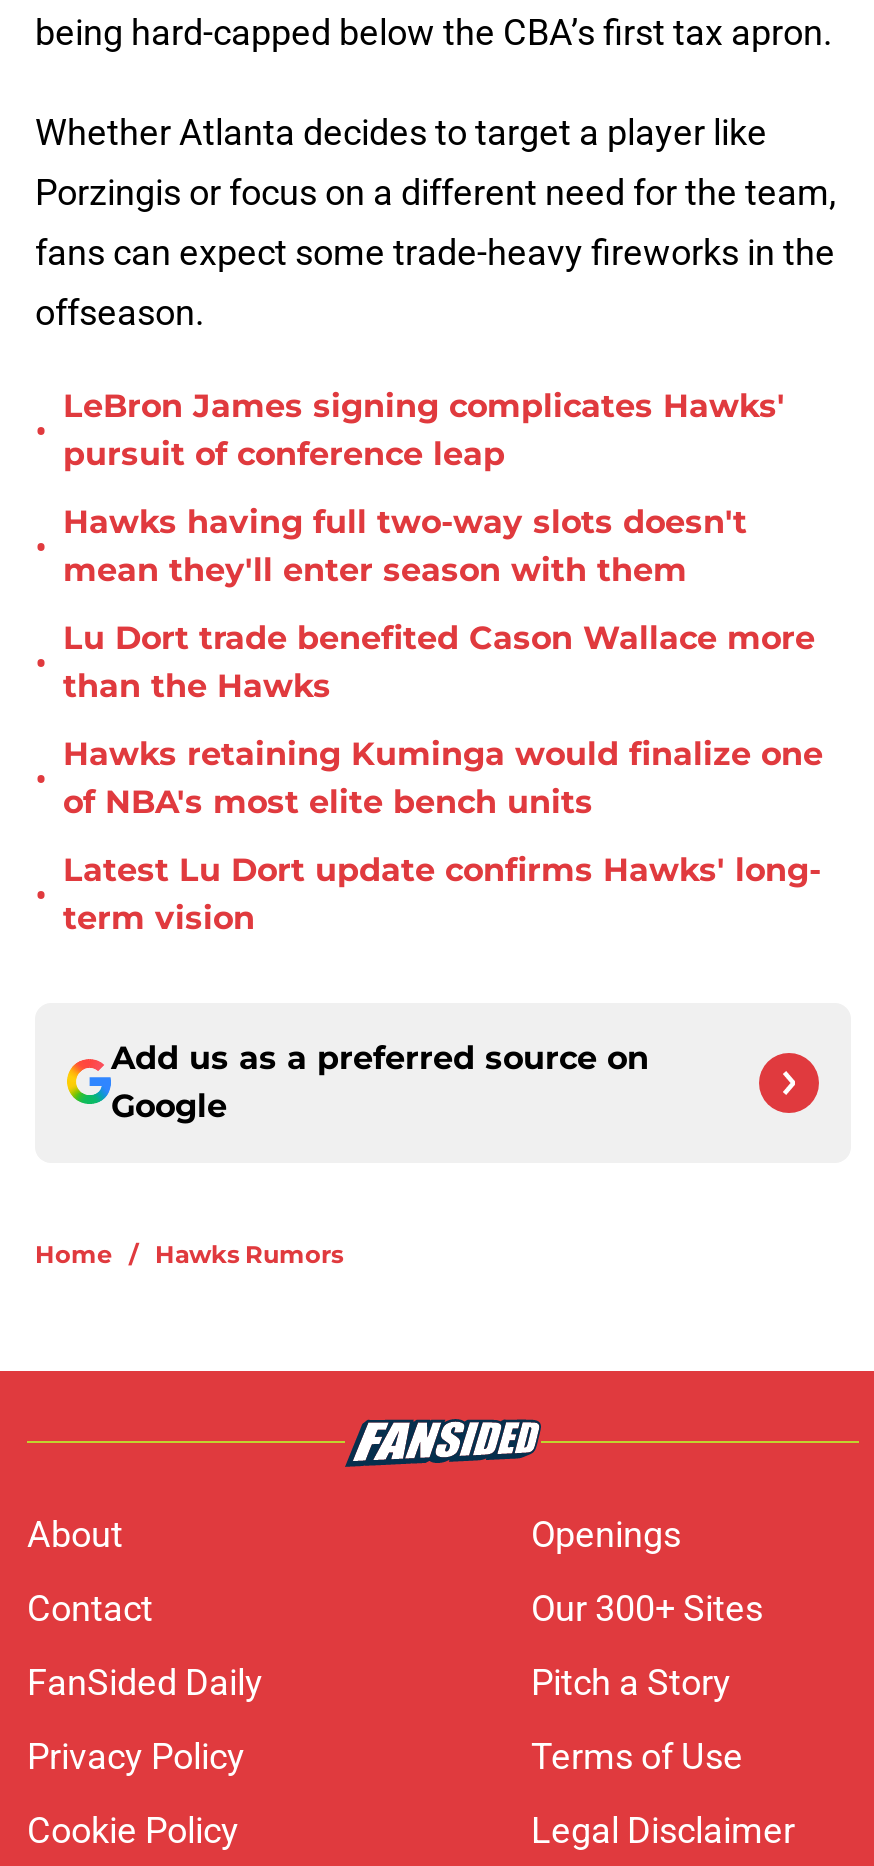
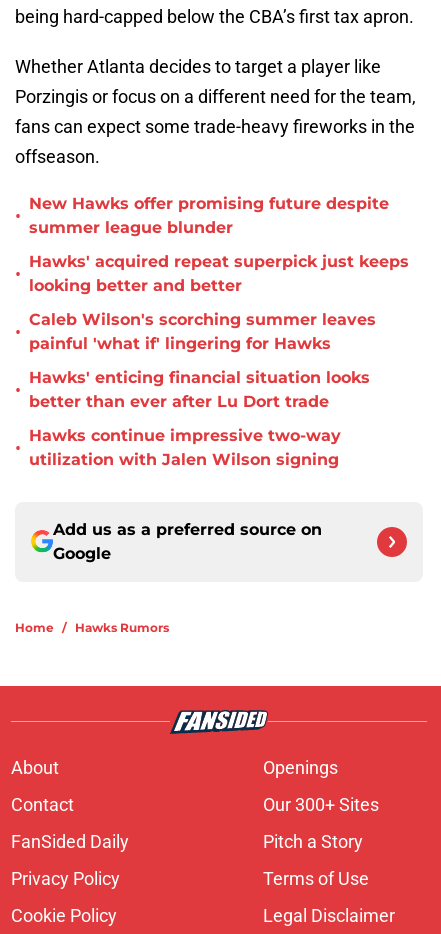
- LeBron James signing complicates Hawks'
- pursuit of conference leap
+ New Hawks offer promising future despite
+ summer league blunder

- Hawks having full two-way slots doesn't
- mean they'll enter season with them
+ Hawks' acquired repeat superpick just keeps
+ looking better and better

- Lu Dort trade benefited Cason Wallace more
- than the Hawks
+ Caleb Wilson's scorching summer leaves
+ painful 'what if' lingering for Hawks

- Hawks retaining Kuminga would finalize one
- of NBA's most elite bench units
+ Hawks' enticing financial situation looks
+ better than ever after Lu Dort trade

- Latest Lu Dort update confirms Hawks' long-
- term vision
+ Hawks continue impressive two-way
+ utilization with Jalen Wilson signing
